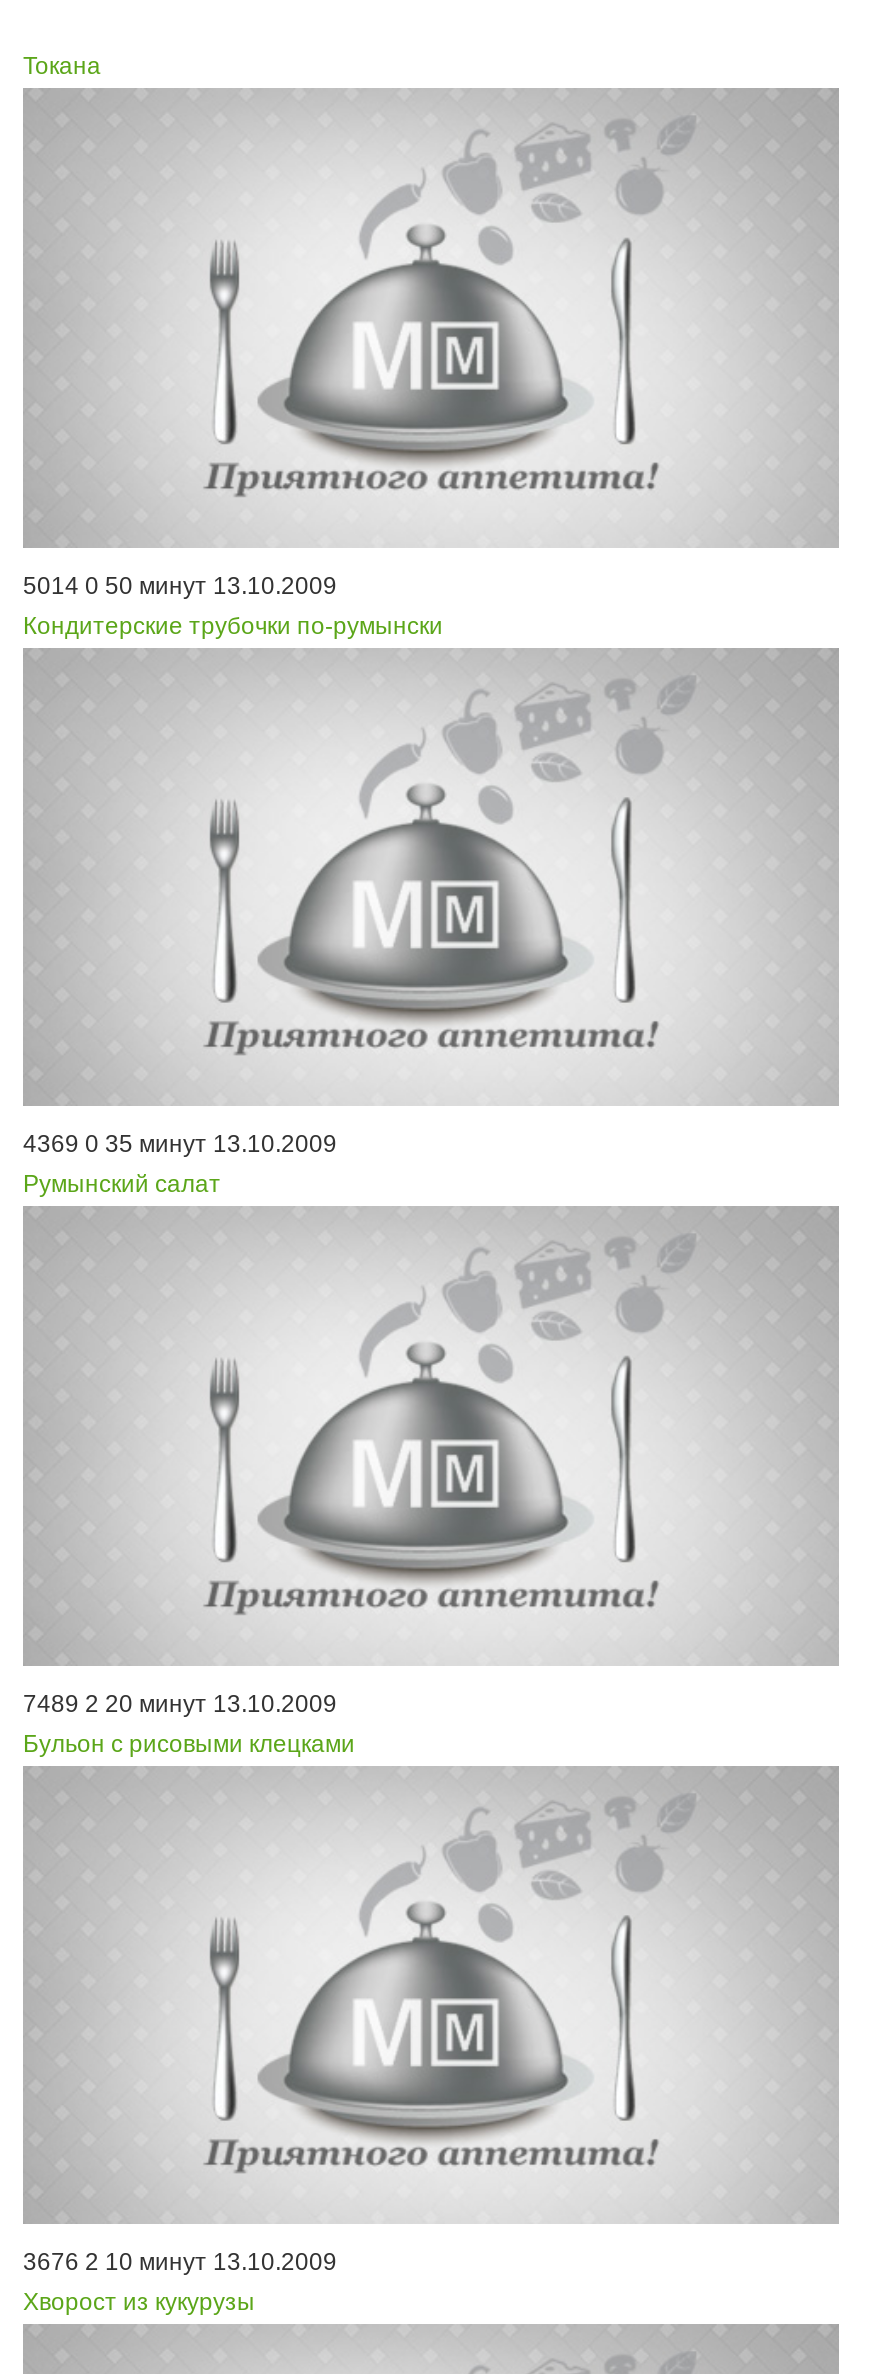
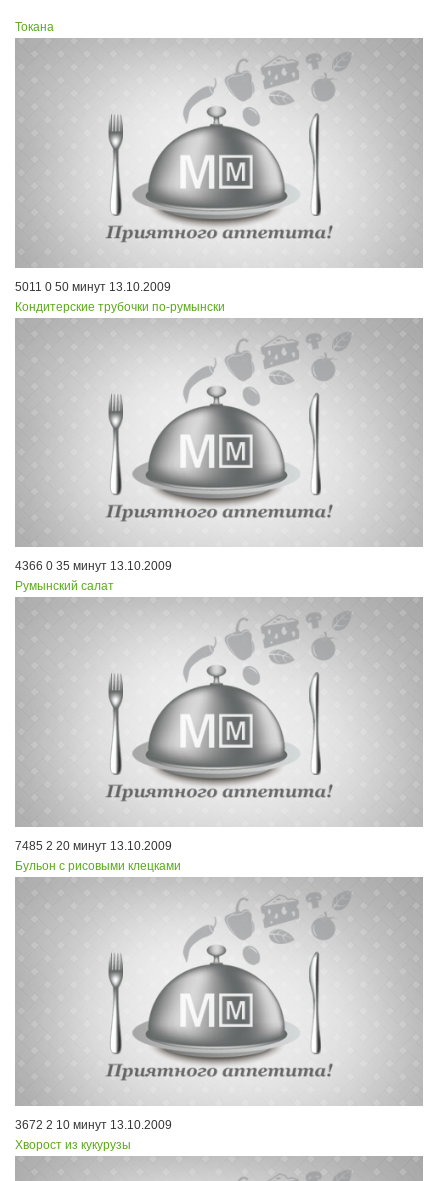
- 5014 0 50 минут 13.10.2009
+ 5011 0 50 минут 13.10.2009

- 4369 0 35 минут 13.10.2009
+ 4366 0 35 минут 13.10.2009

- 7489 2 20 минут 13.10.2009
+ 7485 2 20 минут 13.10.2009

- 3676 2 10 минут 13.10.2009
+ 3672 2 10 минут 13.10.2009
